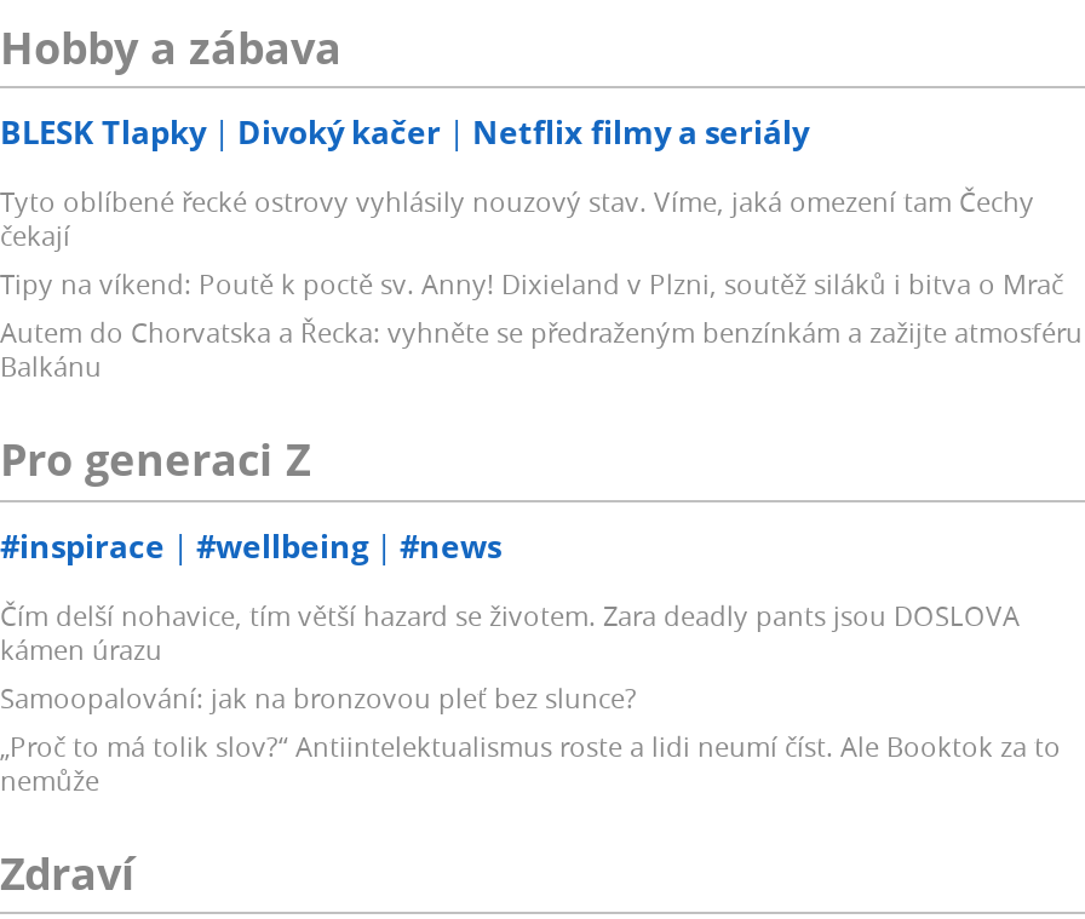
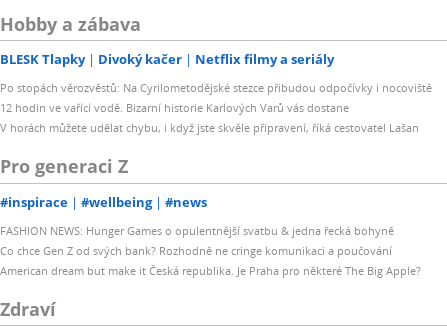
- Tyto oblíbené řecké ostrovy vyhlásily nouzový stav. Víme, jaká omezení tam Čechy
- čekají
- Tipy na víkend: Poutě k poctě sv. Anny! Dixieland v Plzni, soutěž siláků i bitva o Mrač
- Autem do Chorvatska a Řecka: vyhněte se předraženým benzínkám a zažijte atmosféru
- Balkánu
+ Po stopách věrozvěstů: Na Cyrilometodějské stezce přibudou odpočívky i nocoviště
+ 12 hodin ve vařící vodě. Bizarní historie Karlových Varů vás dostane
+ V horách můžete udělat chybu, i když jste skvěle připravení, říká cestovatel Lašan

- Čím delší nohavice, tím větší hazard se životem. Zara deadly pants jsou DOSLOVA
- kámen úrazu
- Samoopalování: jak na bronzovou pleť bez slunce?
- „Proč to má tolik slov?“ Antiintelektualismus roste a lidi neumí číst. Ale Booktok za to
- nemůže
+ FASHION NEWS: Hunger Games o opulentnější svatbu & jedna řecká bohyně
+ Co chce Gen Z od svých bank? Rozhodně ne cringe komunikaci a poučování
+ American dream but make it Česká republika. Je Praha pro některé The Big Apple?
